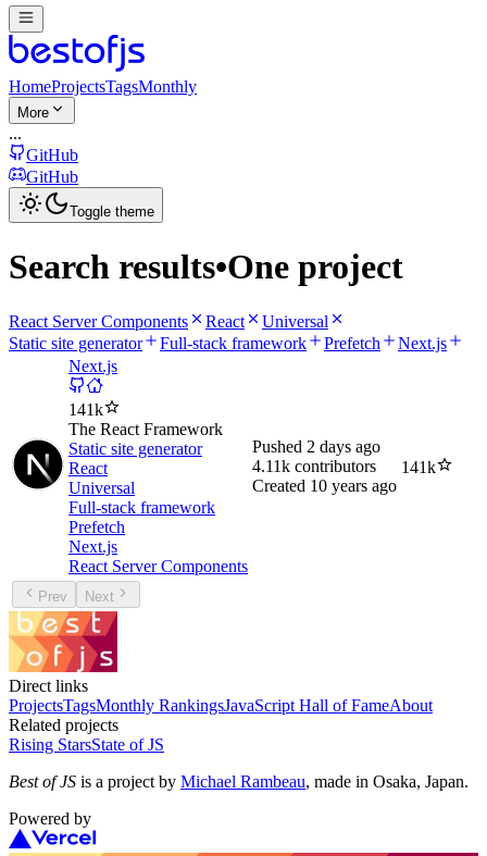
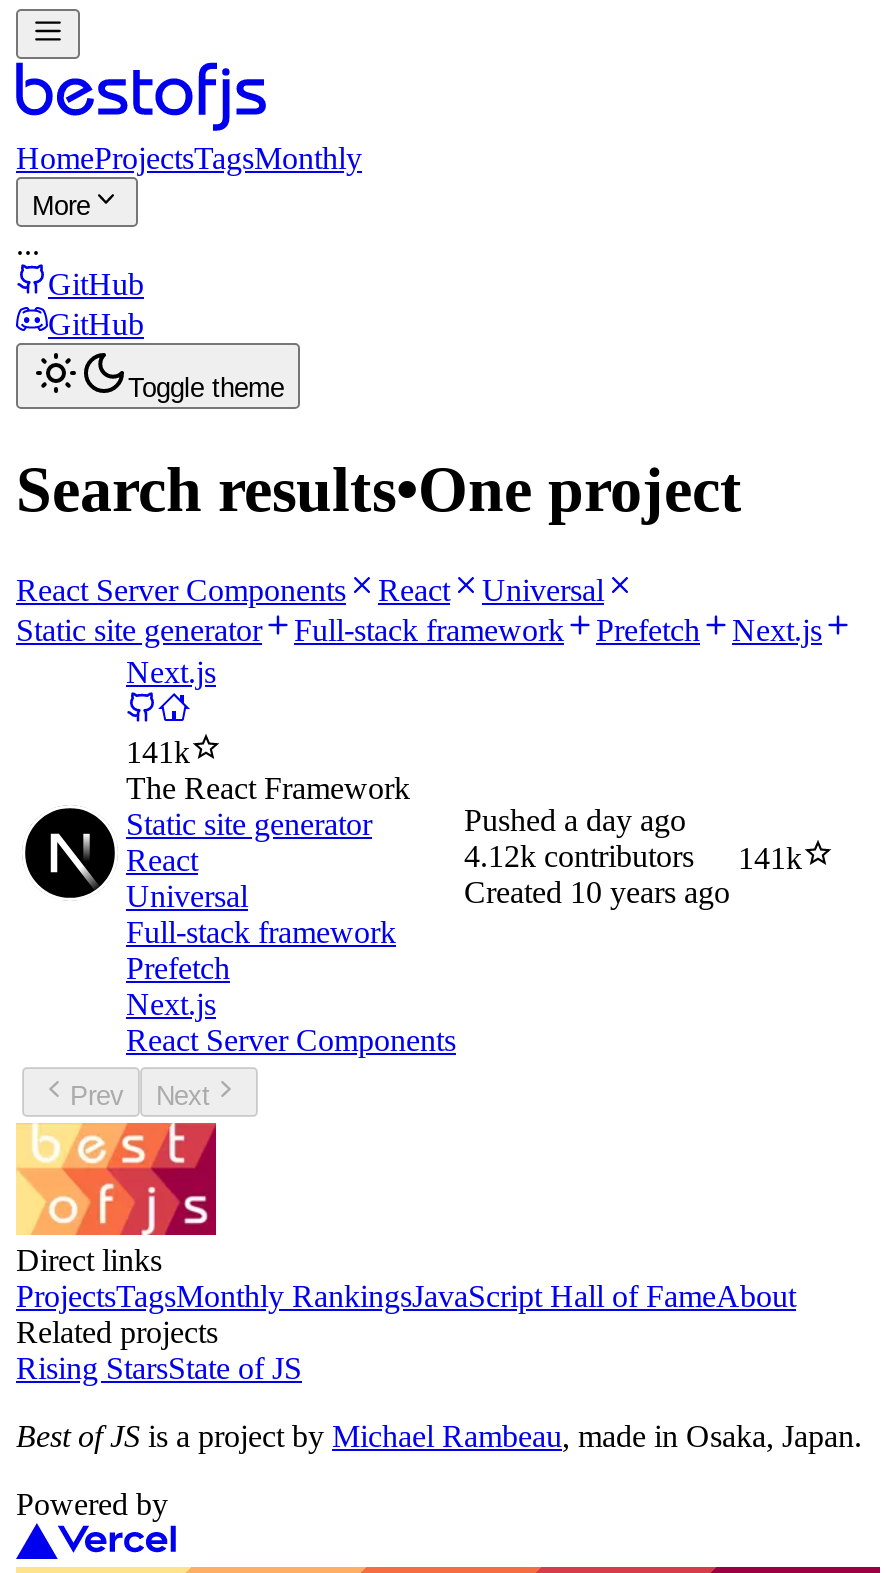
- Pushed 2 days ago
+ Pushed a day ago

- 4.11k contributors
+ 4.12k contributors
